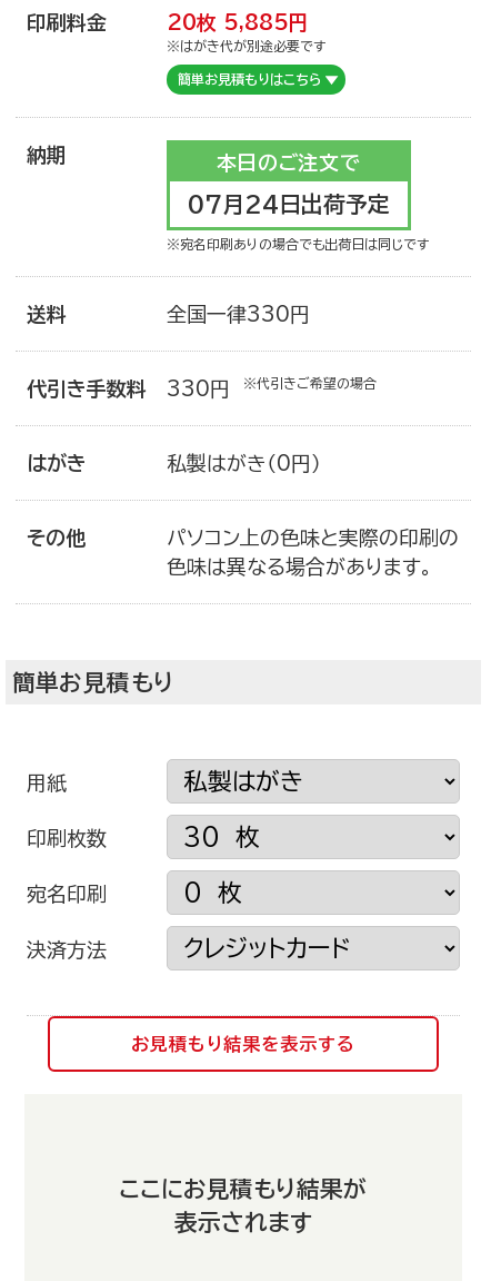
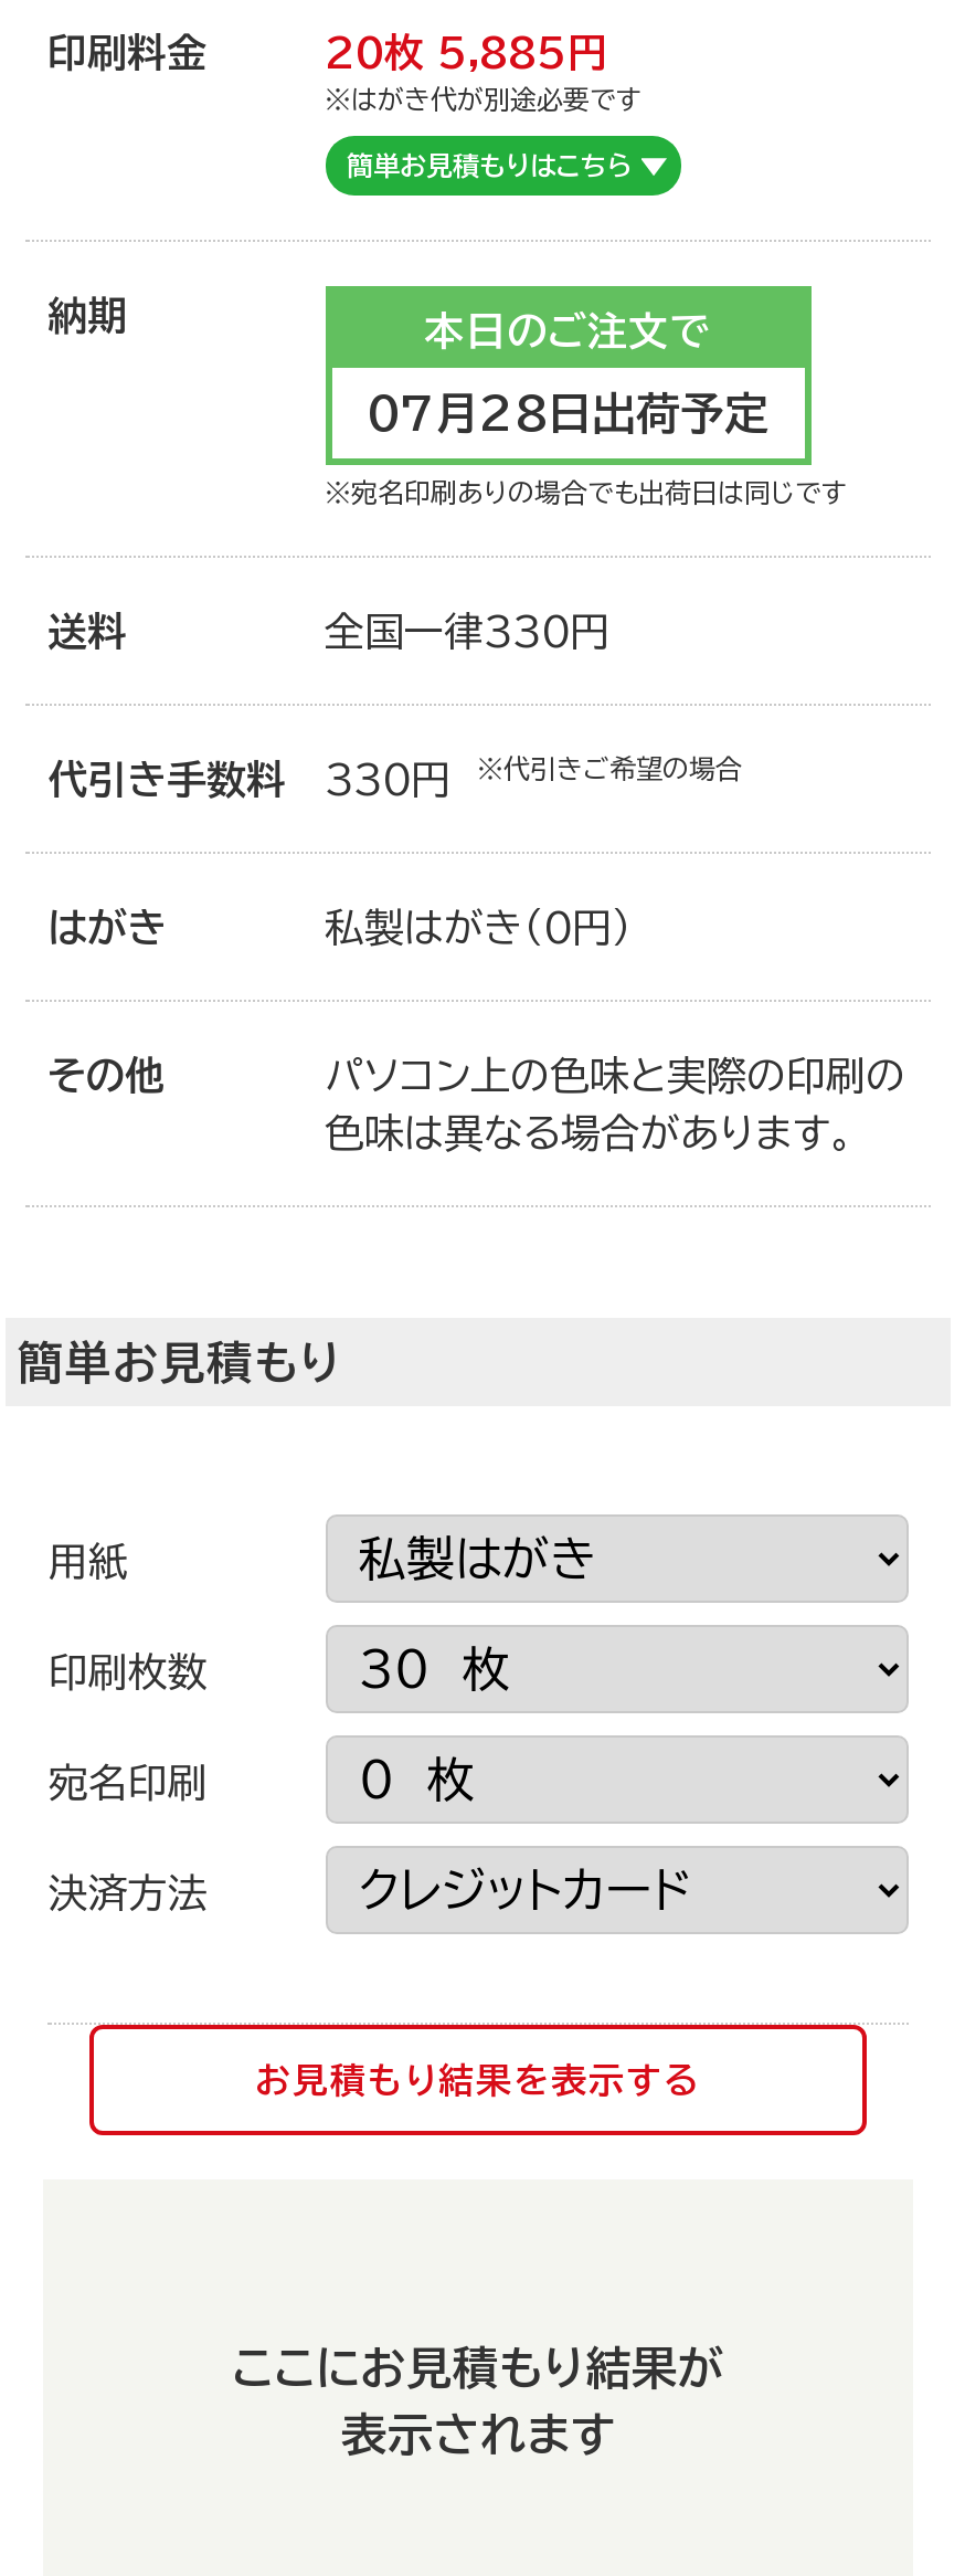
- 07月24日出荷予定
+ 07月28日出荷予定
